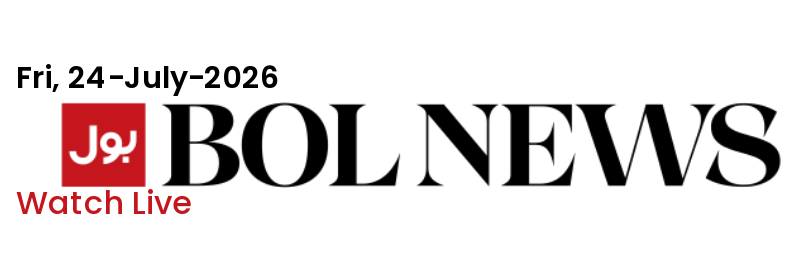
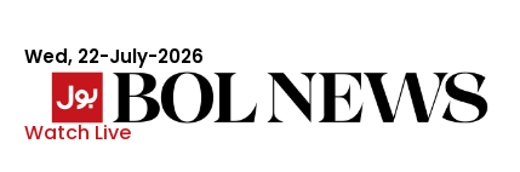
- Fri, 24-July-2026
+ Wed, 22-July-2026
